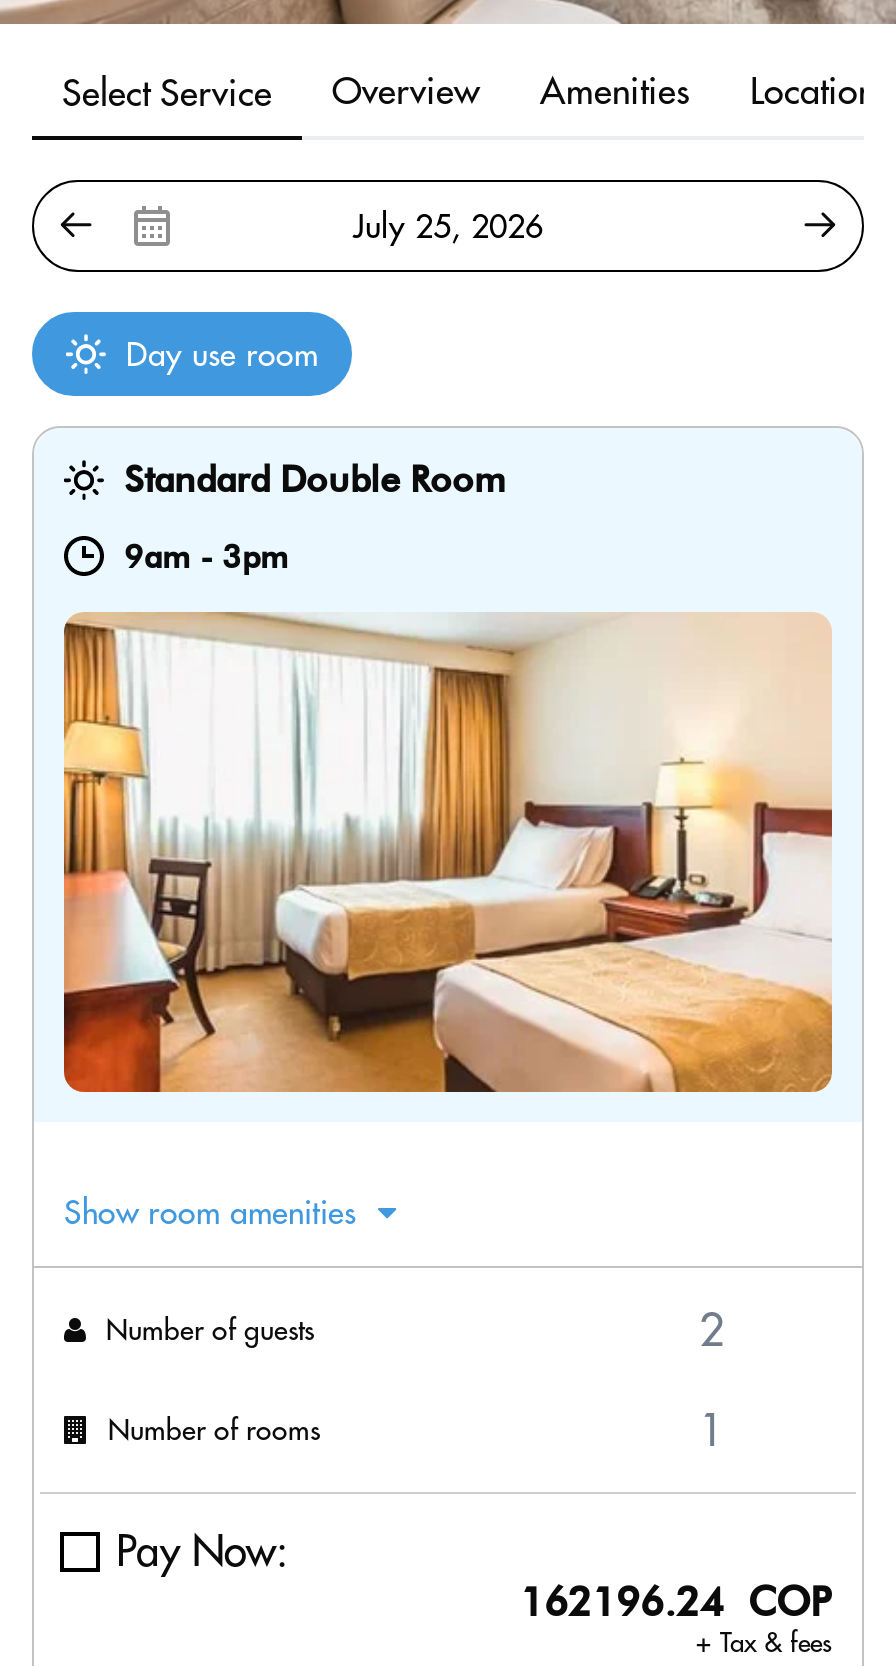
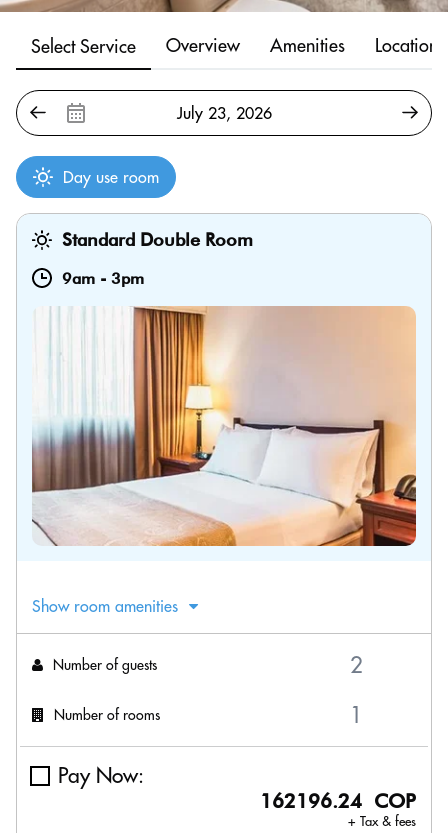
- [image]
+ [image]
